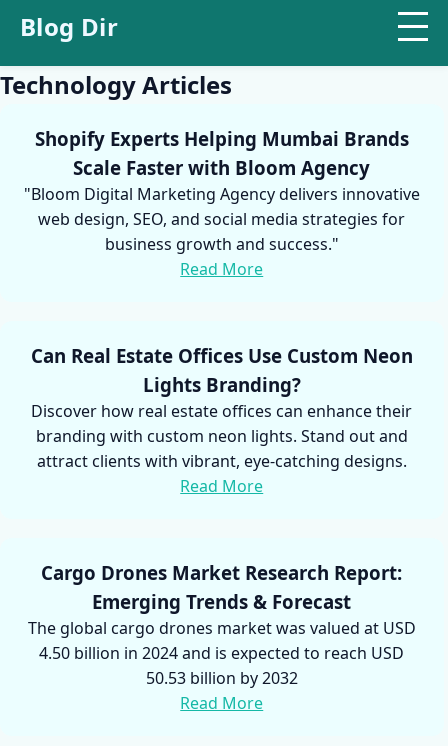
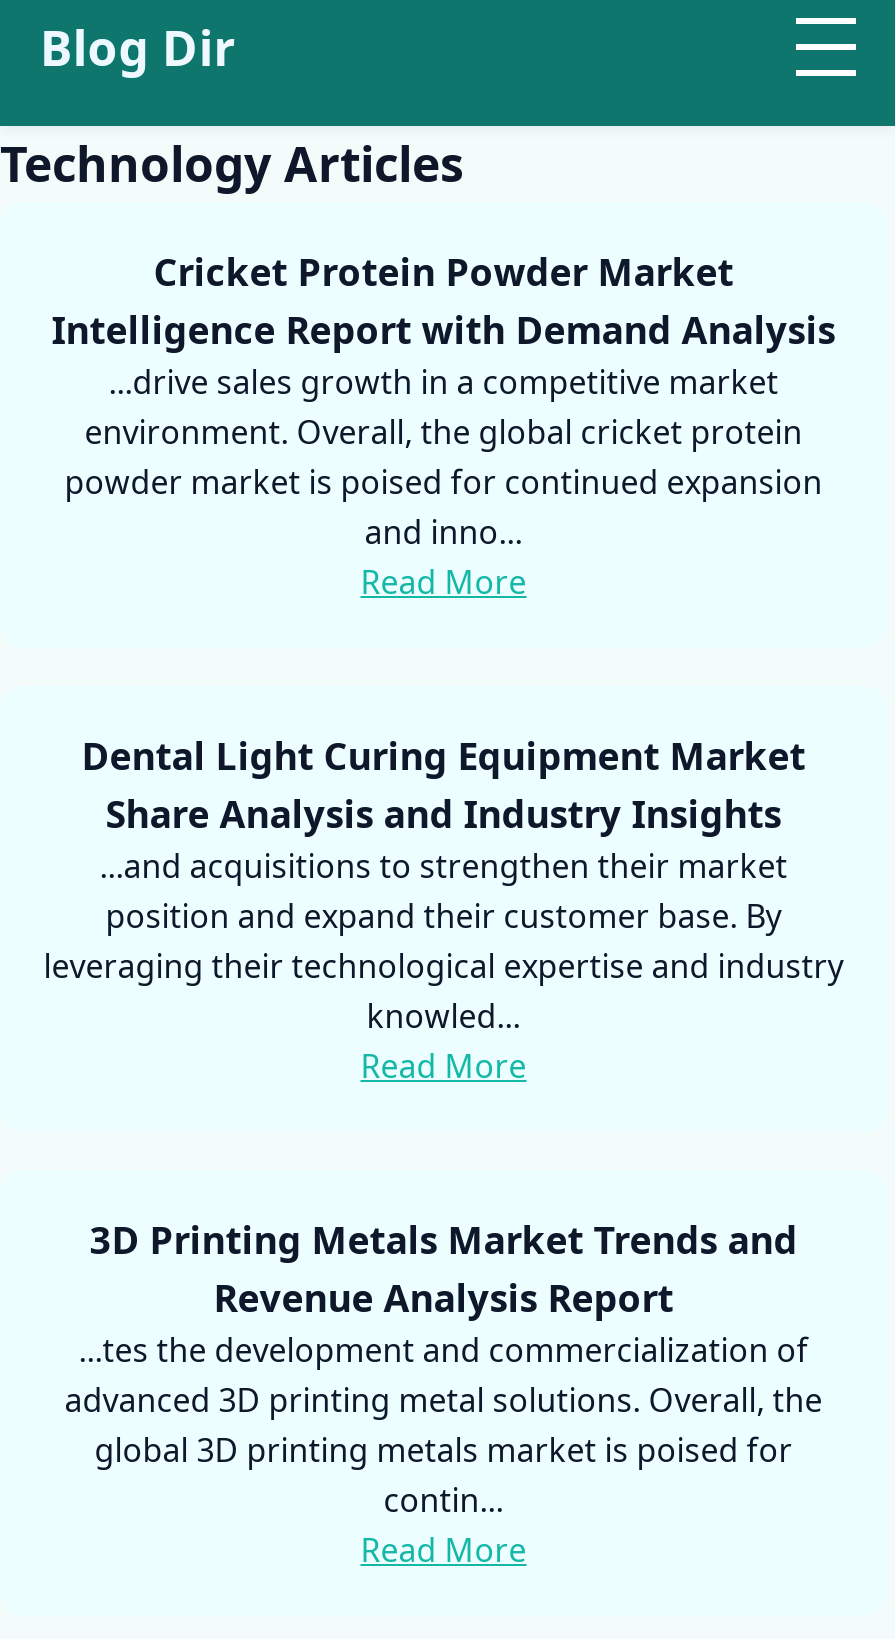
- Shopify Experts Helping Mumbai Brands
- Scale Faster with Bloom Agency
- "Bloom Digital Marketing Agency delivers innovative
- web design, SEO, and social media strategies for
- business growth and success."
+ Cricket Protein Powder Market
+ Intelligence Report with Demand Analysis
+ ...drive sales growth in a competitive market
+ environment. Overall, the global cricket protein
+ powder market is poised for continued expansion
+ and inno...

- Can Real Estate Offices Use Custom Neon
- Lights Branding?
- Discover how real estate offices can enhance their
- branding with custom neon lights. Stand out and
- attract clients with vibrant, eye-catching designs.
+ Dental Light Curing Equipment Market
+ Share Analysis and Industry Insights
+ ...and acquisitions to strengthen their market
+ position and expand their customer base. By
+ leveraging their technological expertise and industry
+ knowled...

- Cargo Drones Market Research Report:
- Emerging Trends & Forecast
- The global cargo drones market was valued at USD
- 4.50 billion in 2024 and is expected to reach USD
- 50.53 billion by 2032
+ 3D Printing Metals Market Trends and
+ Revenue Analysis Report
+ ...tes the development and commercialization of
+ advanced 3D printing metal solutions. Overall, the
+ global 3D printing metals market is poised for
+ contin...
